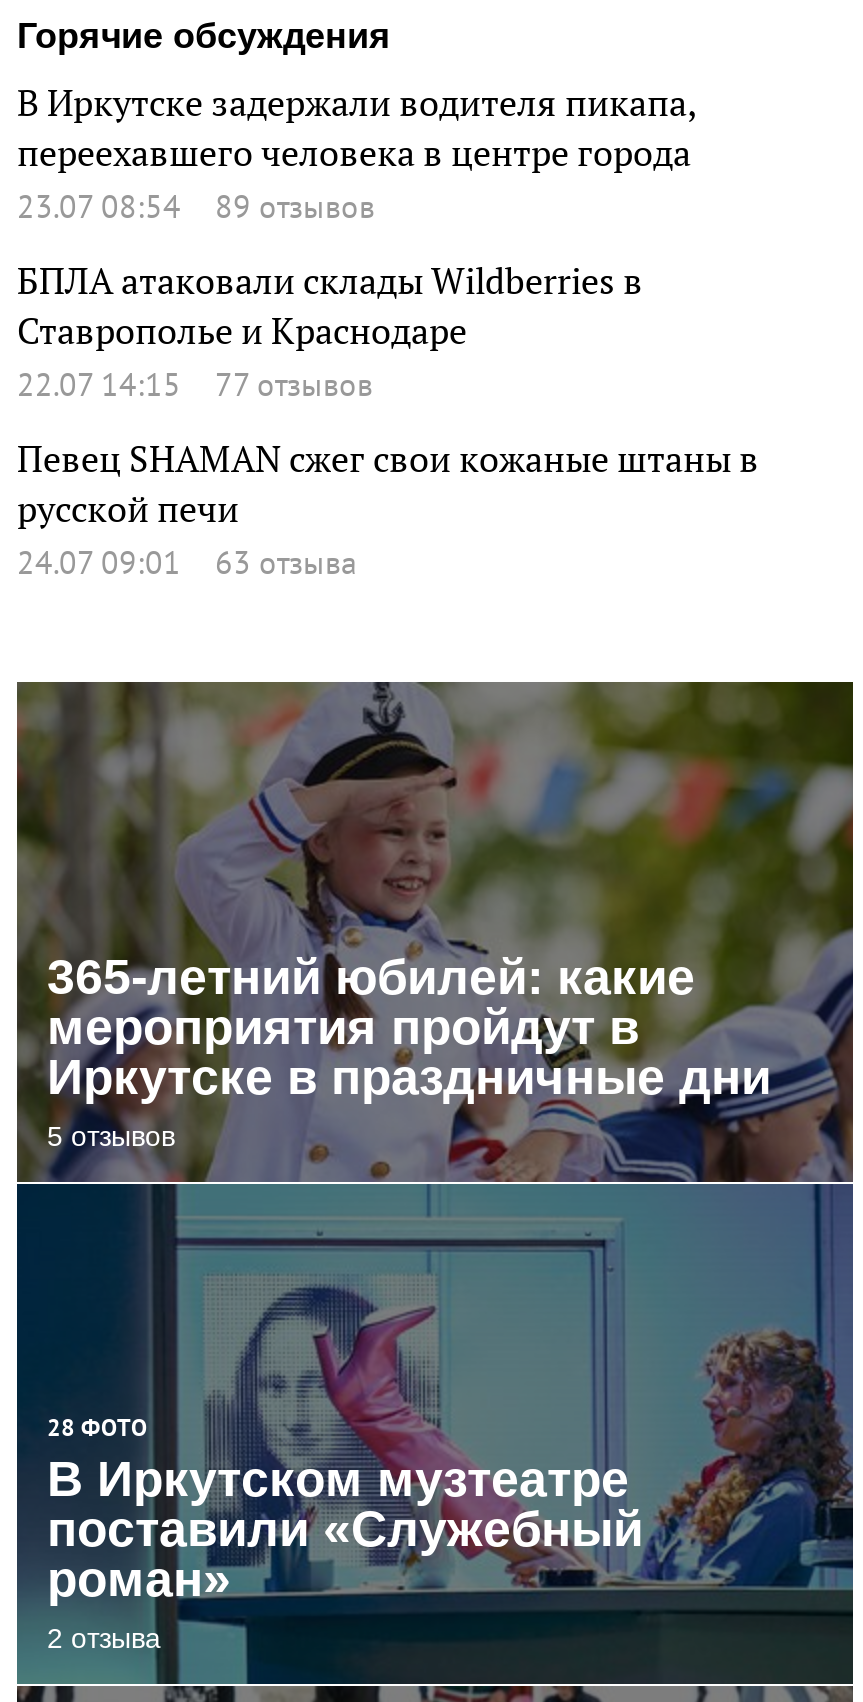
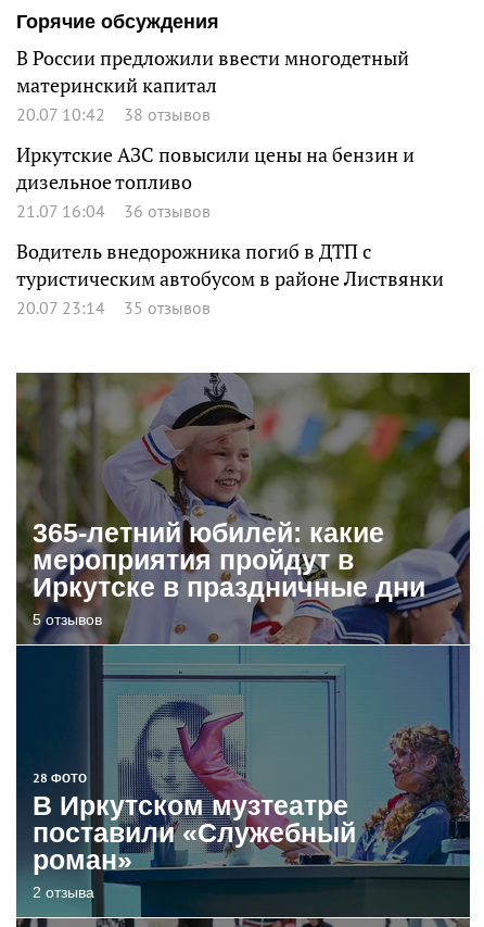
- В Иркутске задержали водителя пикапа,
- переехавшего человека в центре города
- 23.07 08:54
- 89 отзывов
+ В России предложили ввести многодетный
+ материнский капитал
+ 20.07 10:42
+ 38 отзывов

- БПЛА атаковали склады Wildberries в
- Ставрополье и Краснодаре
- 22.07 14:15
- 77 отзывов
+ Иркутские АЗС повысили цены на бензин и
+ дизельное топливо
+ 21.07 16:04
+ 36 отзывов

- Певец SHAMAN сжег свои кожаные штаны в
- русской печи
- 24.07 09:01
- 63 отзыва
+ Водитель внедорожника погиб в ДТП с
+ туристическим автобусом в районе Листвянки
+ 20.07 23:14
+ 35 отзывов
